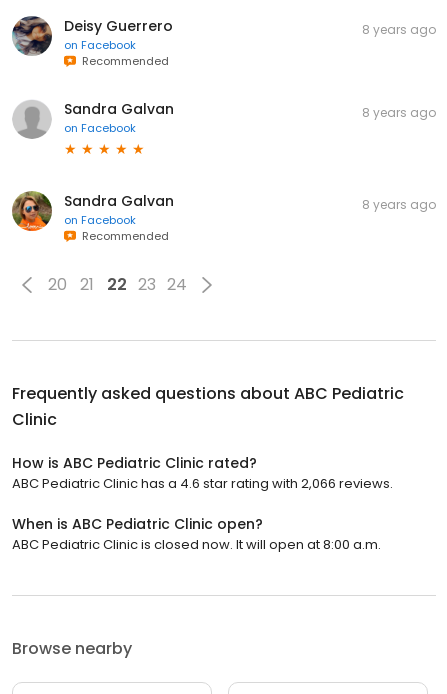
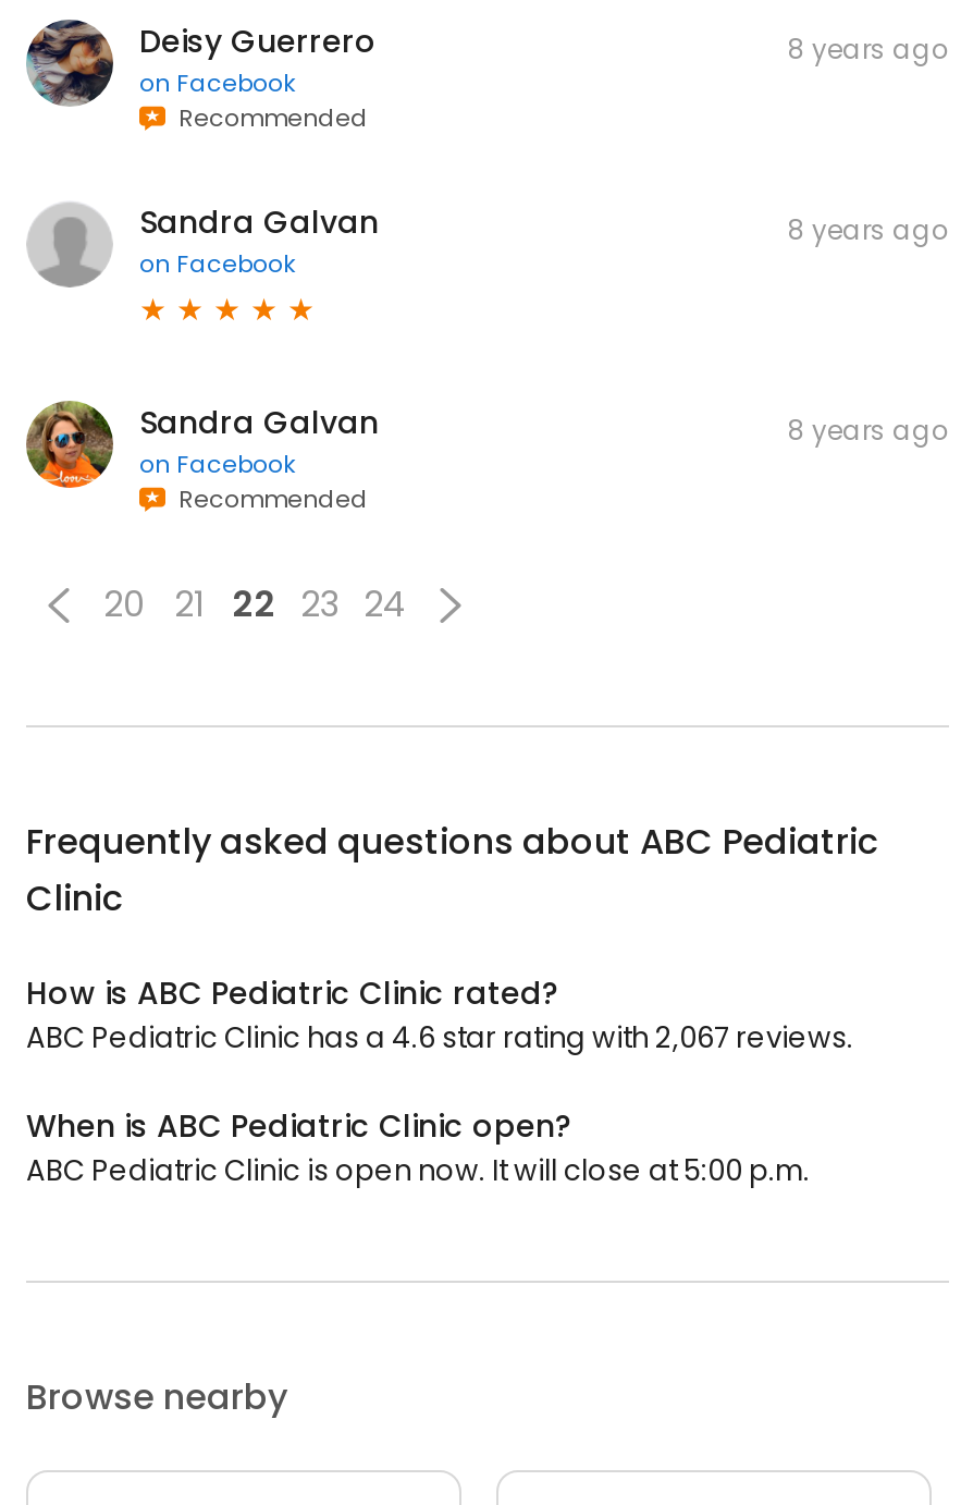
- ABC Pediatric Clinic has a 4.6 star rating with 2,066 reviews.
+ ABC Pediatric Clinic has a 4.6 star rating with 2,067 reviews.

- ABC Pediatric Clinic is closed now. It will open at 8:00 a.m.
+ ABC Pediatric Clinic is open now. It will close at 5:00 p.m.
